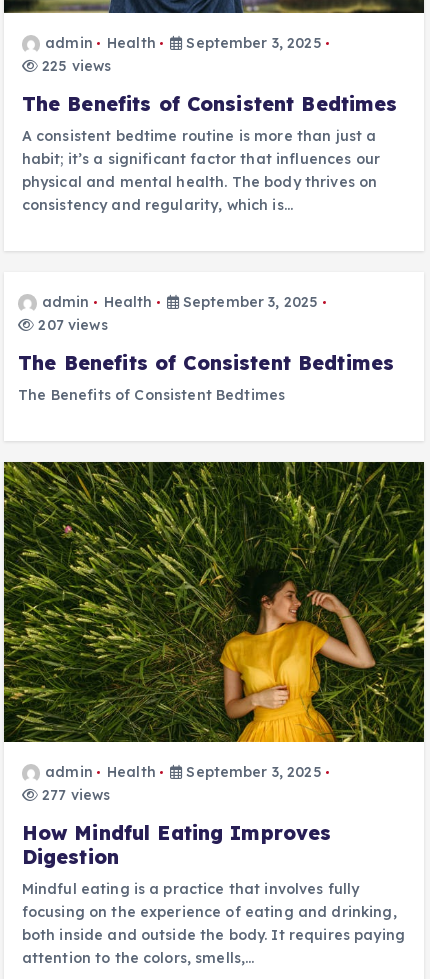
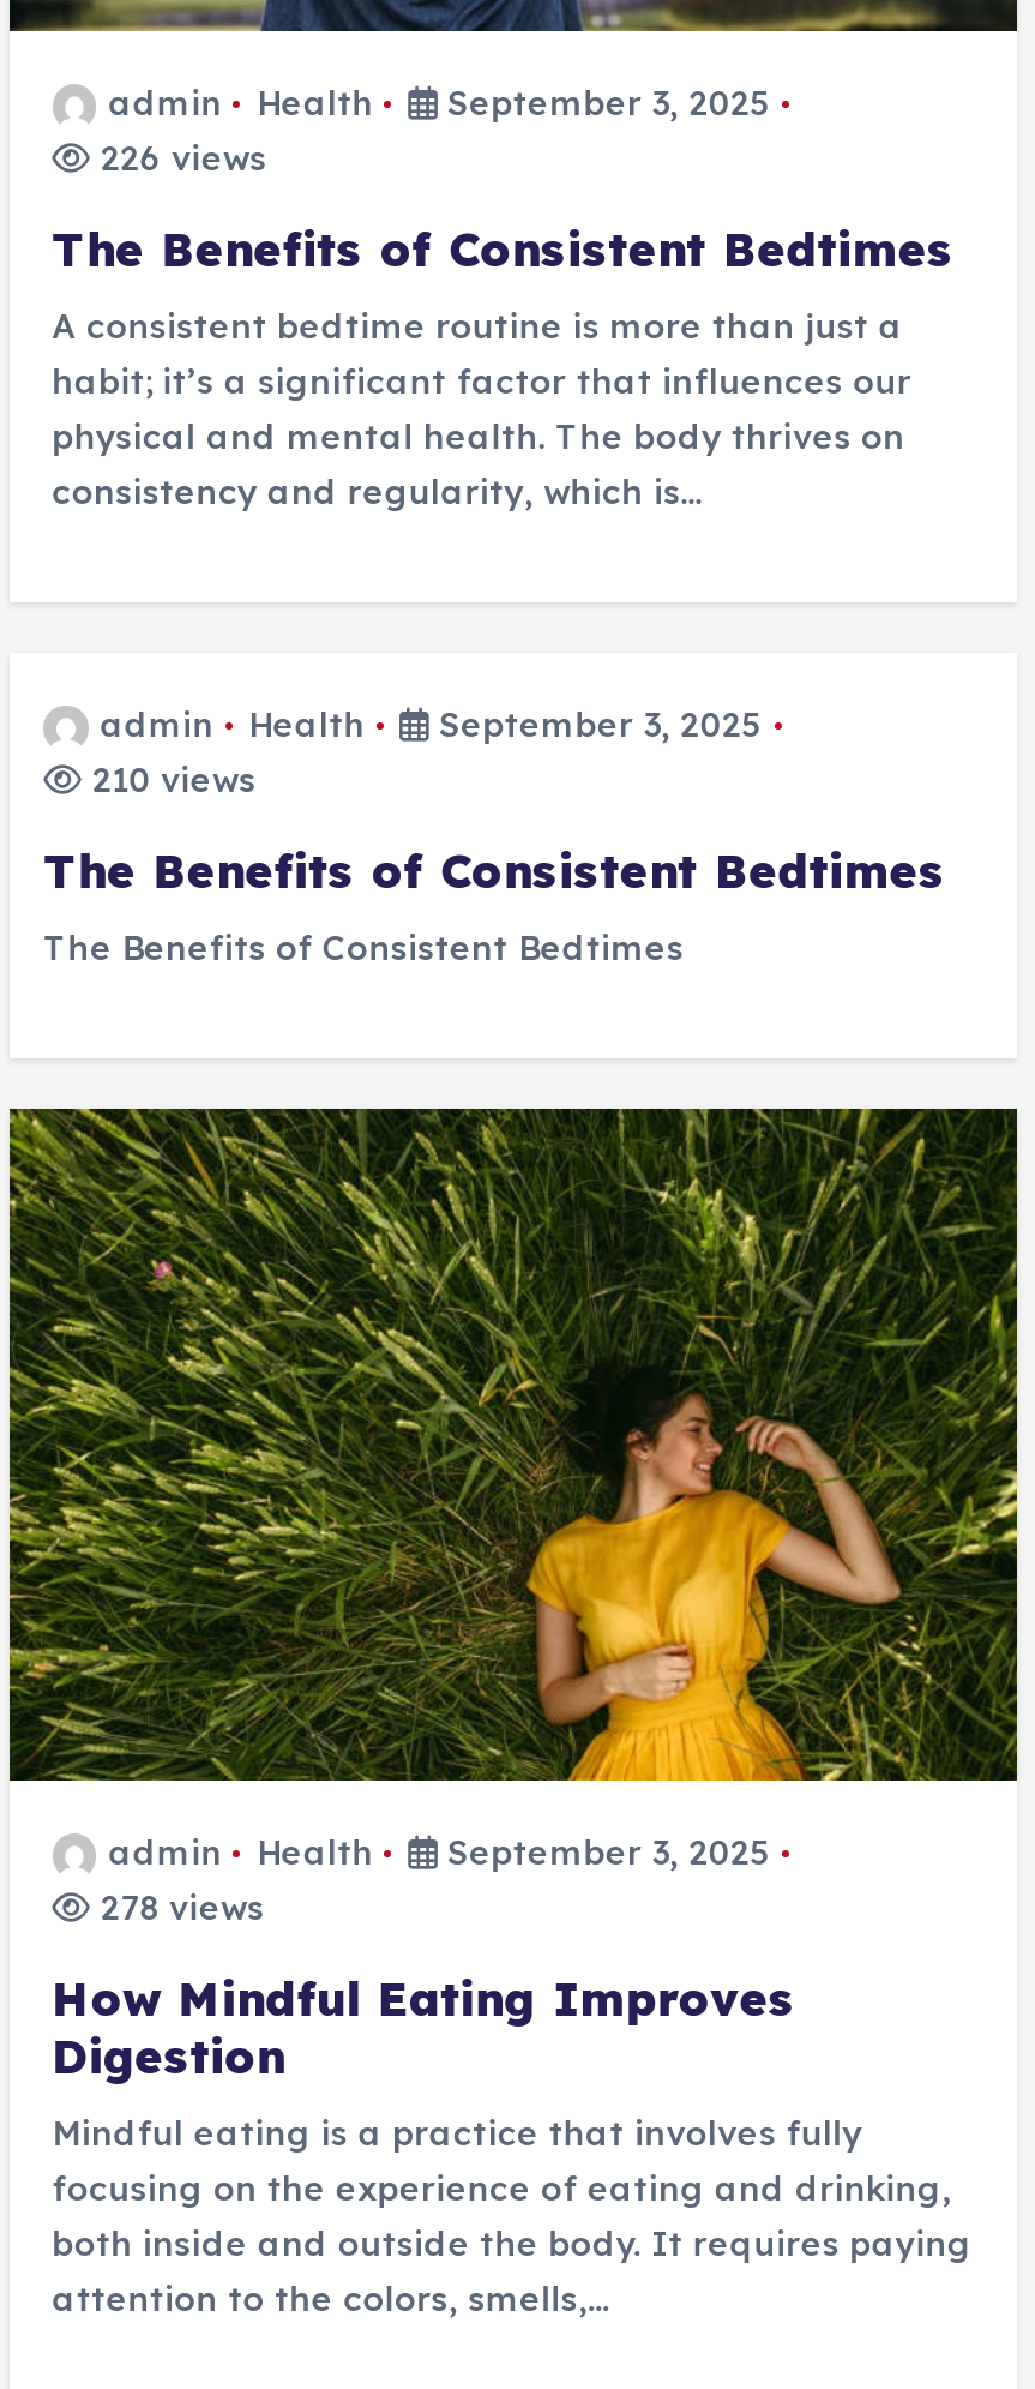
- 225 views
+ 226 views

- 207 views
+ 210 views

- 277 views
+ 278 views
